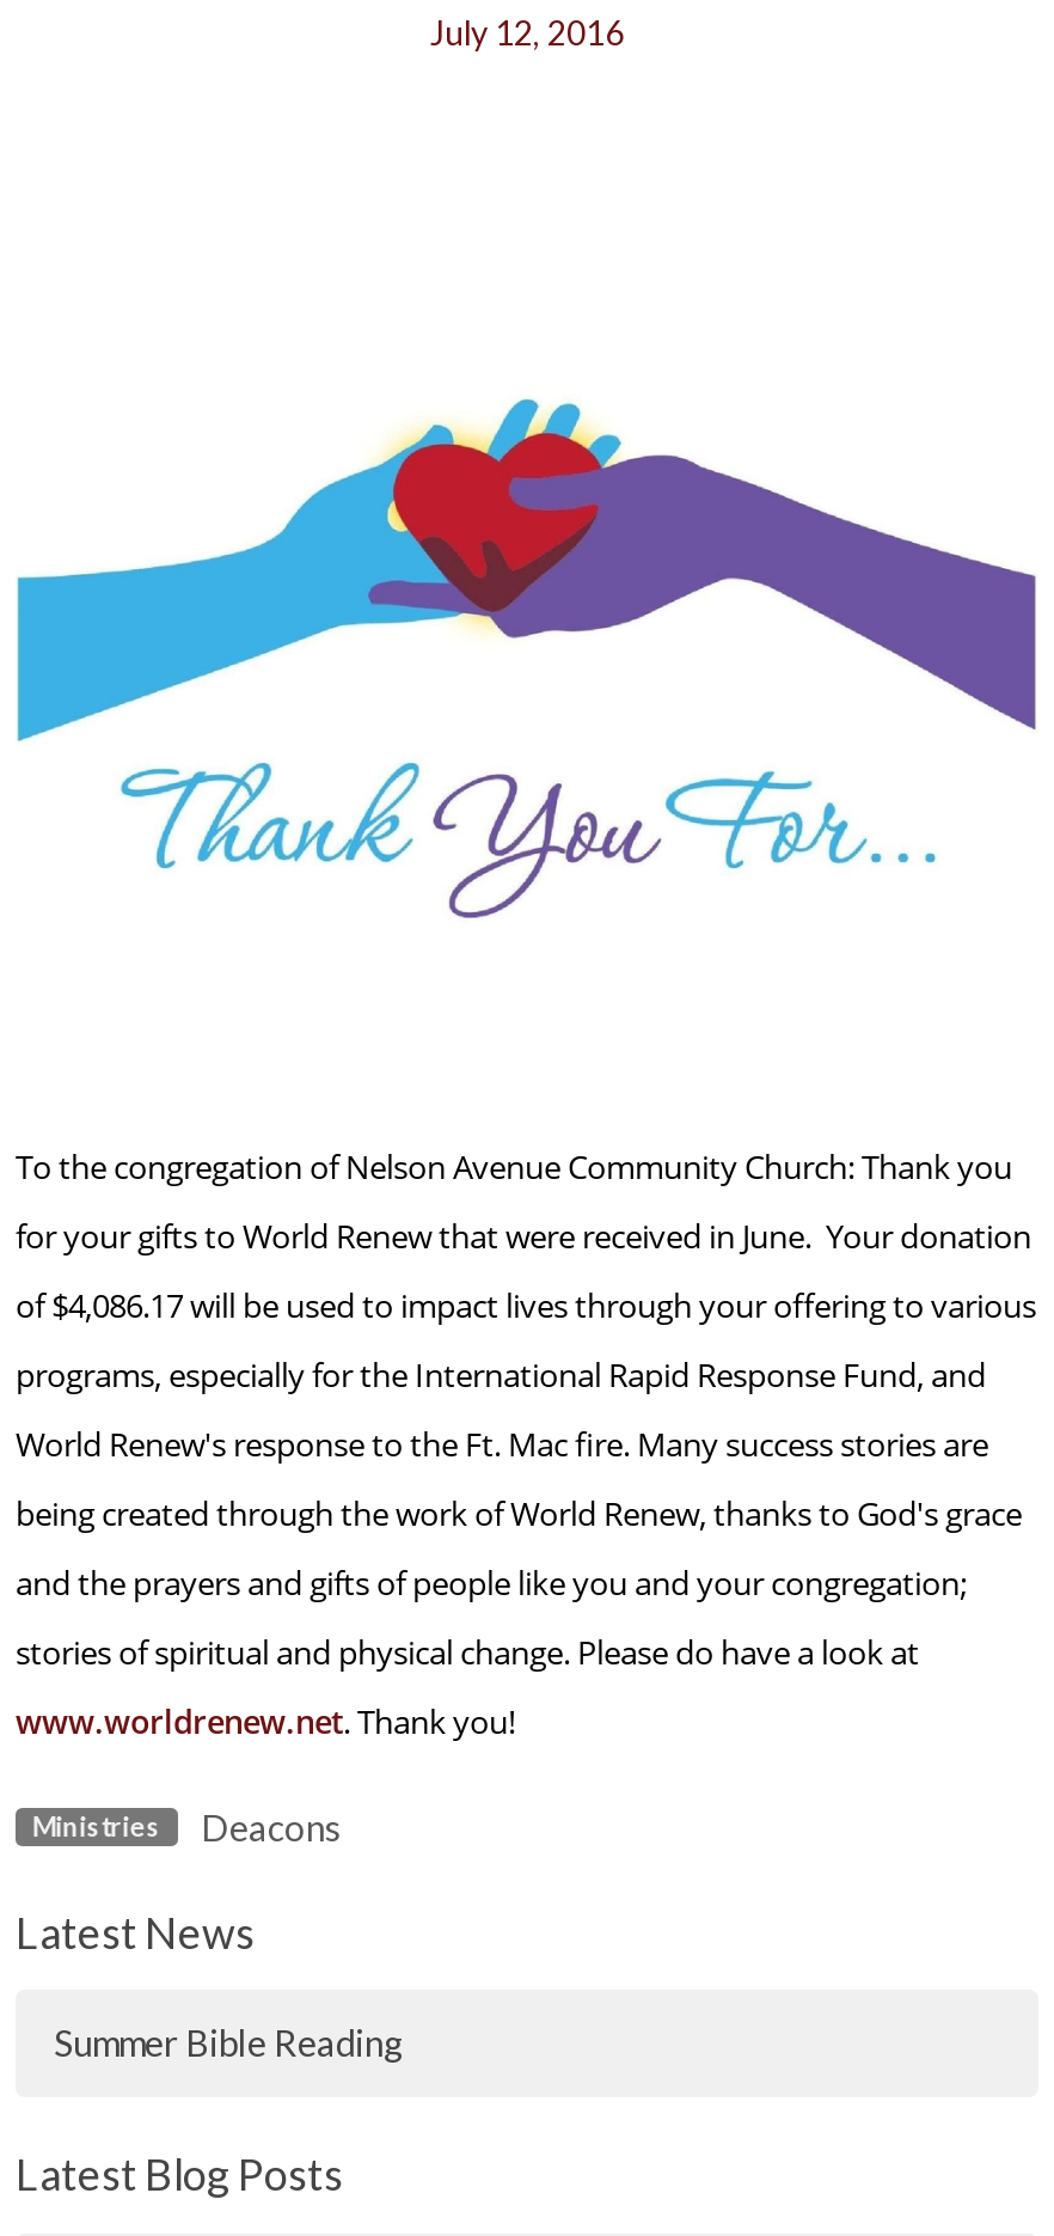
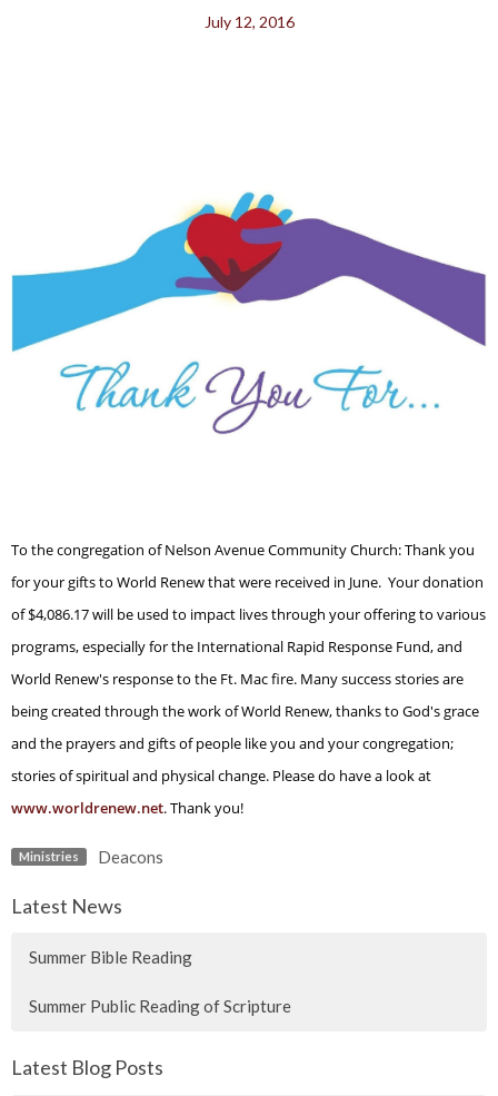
+ Summer Public Reading of Scripture
